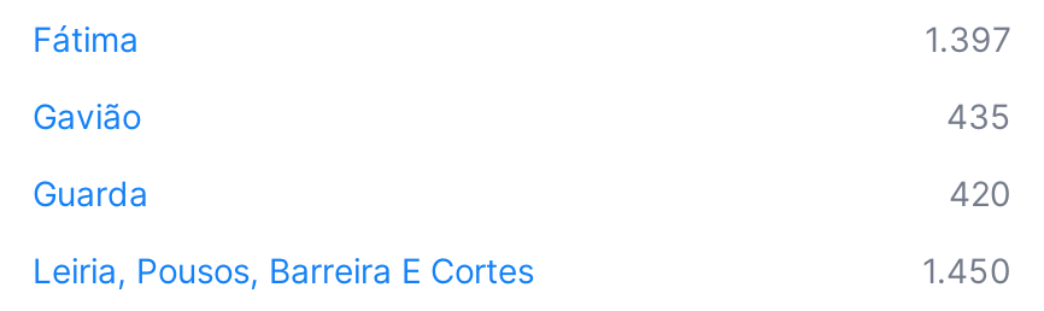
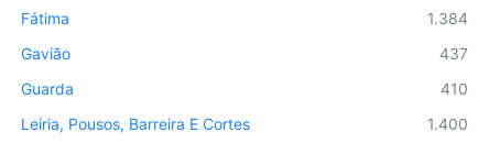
- 1.397
+ 1.384

- 435
+ 437

- 420
+ 410

- 1.450
+ 1.400
